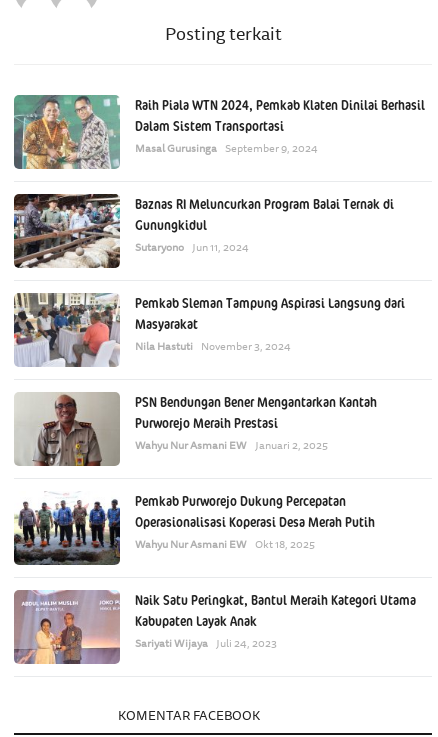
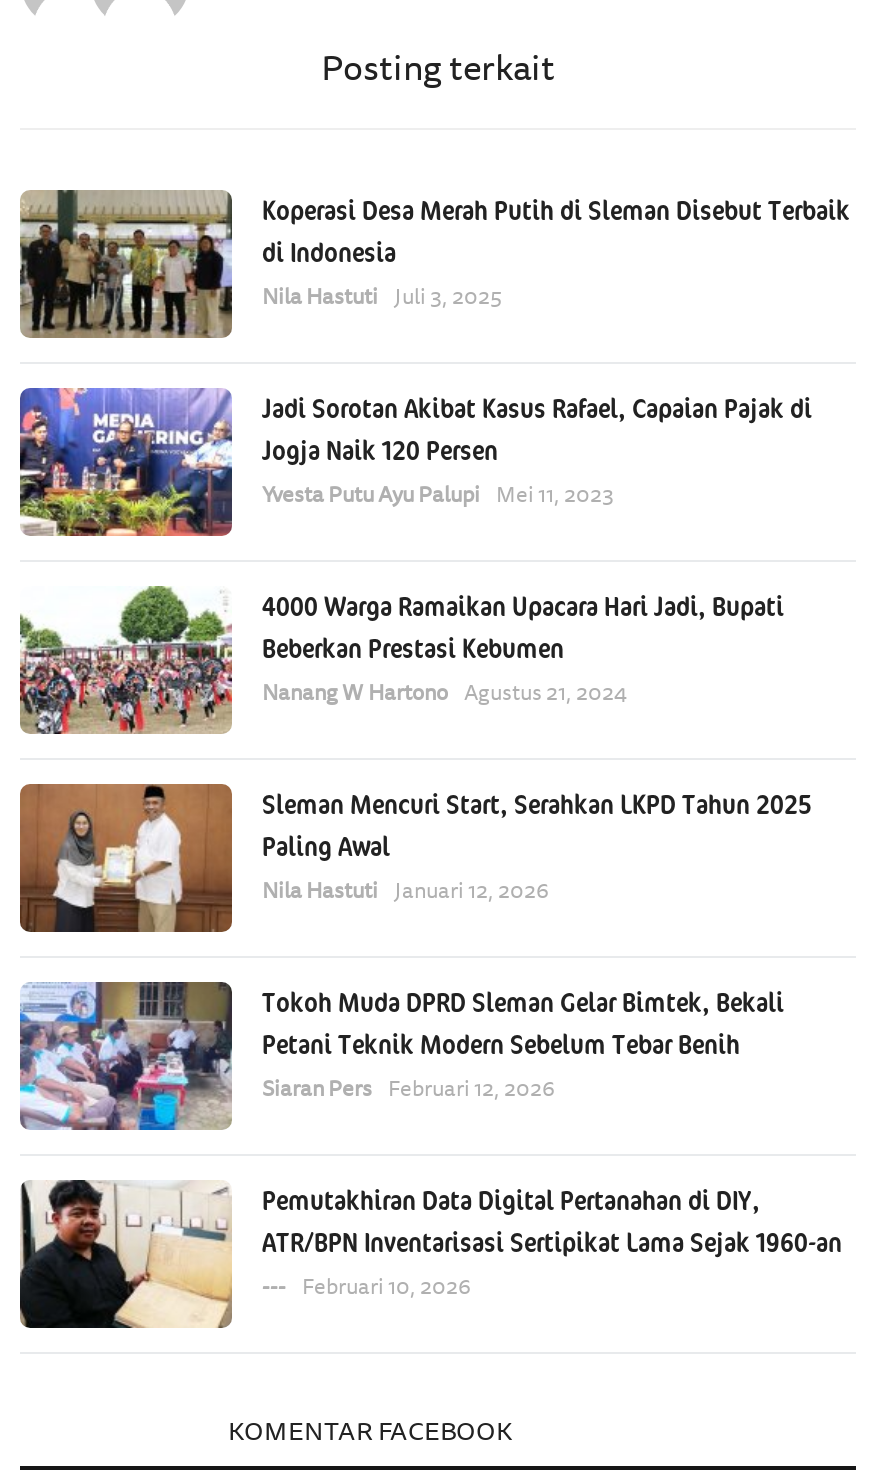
- [image]
- Raih Piala WTN 2024, Pemkab Klaten Dinilai Berhasil
- Dalam Sistem Transportasi
- Masal Gurusinga September 9, 2024
+ [image]
+ Koperasi Desa Merah Putih di Sleman Disebut Terbaik
+ di Indonesia
+ Nila Hastuti Juli 3, 2025

- [image]
- Baznas RI Meluncurkan Program Balai Ternak di
- Gunungkidul
- Sutaryono Jun 11, 2024
+ [image]
+ Jadi Sorotan Akibat Kasus Rafael, Capaian Pajak di
+ Jogja Naik 120 Persen
+ Yvesta Putu Ayu Palupi Mei 11, 2023

- [image]
- Pemkab Sleman Tampung Aspirasi Langsung dari
- Masyarakat
- Nila Hastuti November 3, 2024
+ [image]
+ 4000 Warga Ramaikan Upacara Hari Jadi, Bupati
+ Beberkan Prestasi Kebumen
+ Nanang W Hartono Agustus 21, 2024

- [image]
- PSN Bendungan Bener Mengantarkan Kantah
- Purworejo Meraih Prestasi
- Wahyu Nur Asmani EW Januari 2, 2025
+ [image]
+ Sleman Mencuri Start, Serahkan LKPD Tahun 2025
+ Paling Awal
+ Nila Hastuti Januari 12, 2026

- [image]
- Pemkab Purworejo Dukung Percepatan
- Operasionalisasi Koperasi Desa Merah Putih
- Wahyu Nur Asmani EW Okt 18, 2025
+ [image]
+ Tokoh Muda DPRD Sleman Gelar Bimtek, Bekali
+ Petani Teknik Modern Sebelum Tebar Benih
+ Siaran Pers Februari 12, 2026

- [image]
- Naik Satu Peringkat, Bantul Meraih Kategori Utama
- Kabupaten Layak Anak
- Sariyati Wijaya Juli 24, 2023
+ [image]
+ Pemutakhiran Data Digital Pertanahan di DIY,
+ ATR/BPN Inventarisasi Sertipikat Lama Sejak 1960-an
+ --- Februari 10, 2026
